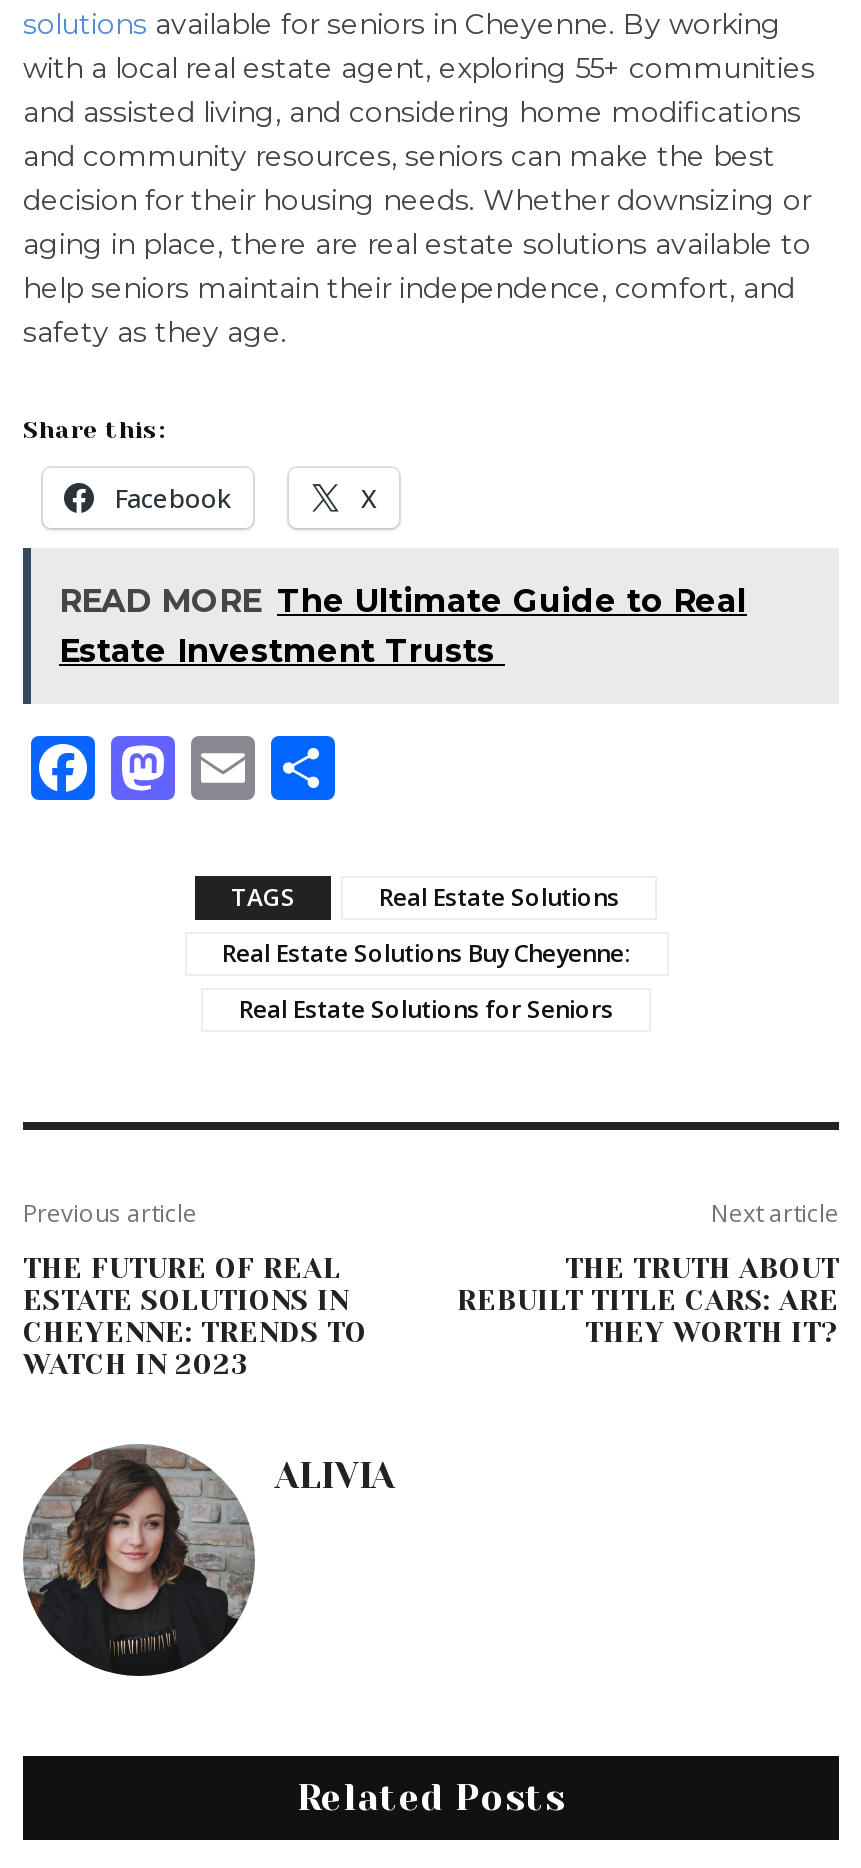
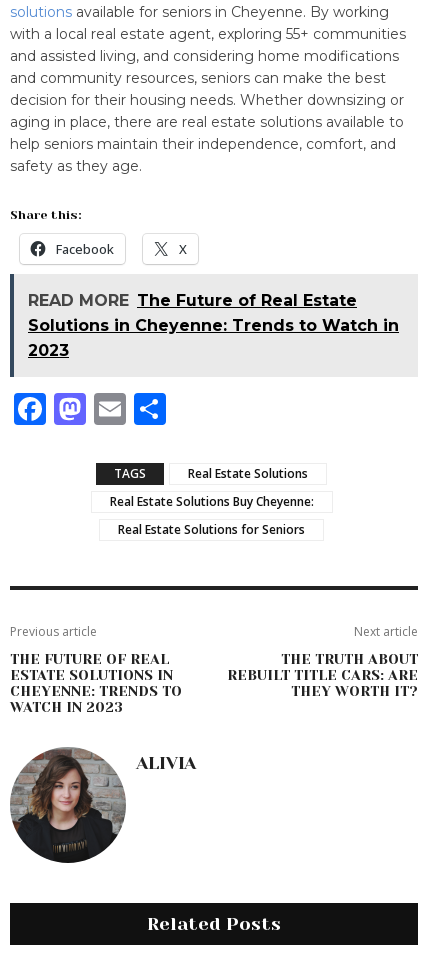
- READ MORE The Ultimate Guide to Real
- Estate Investment Trusts
+ READ MORE The Future of Real Estate
+ Solutions in Cheyenne: Trends to Watch in
+ 2023
